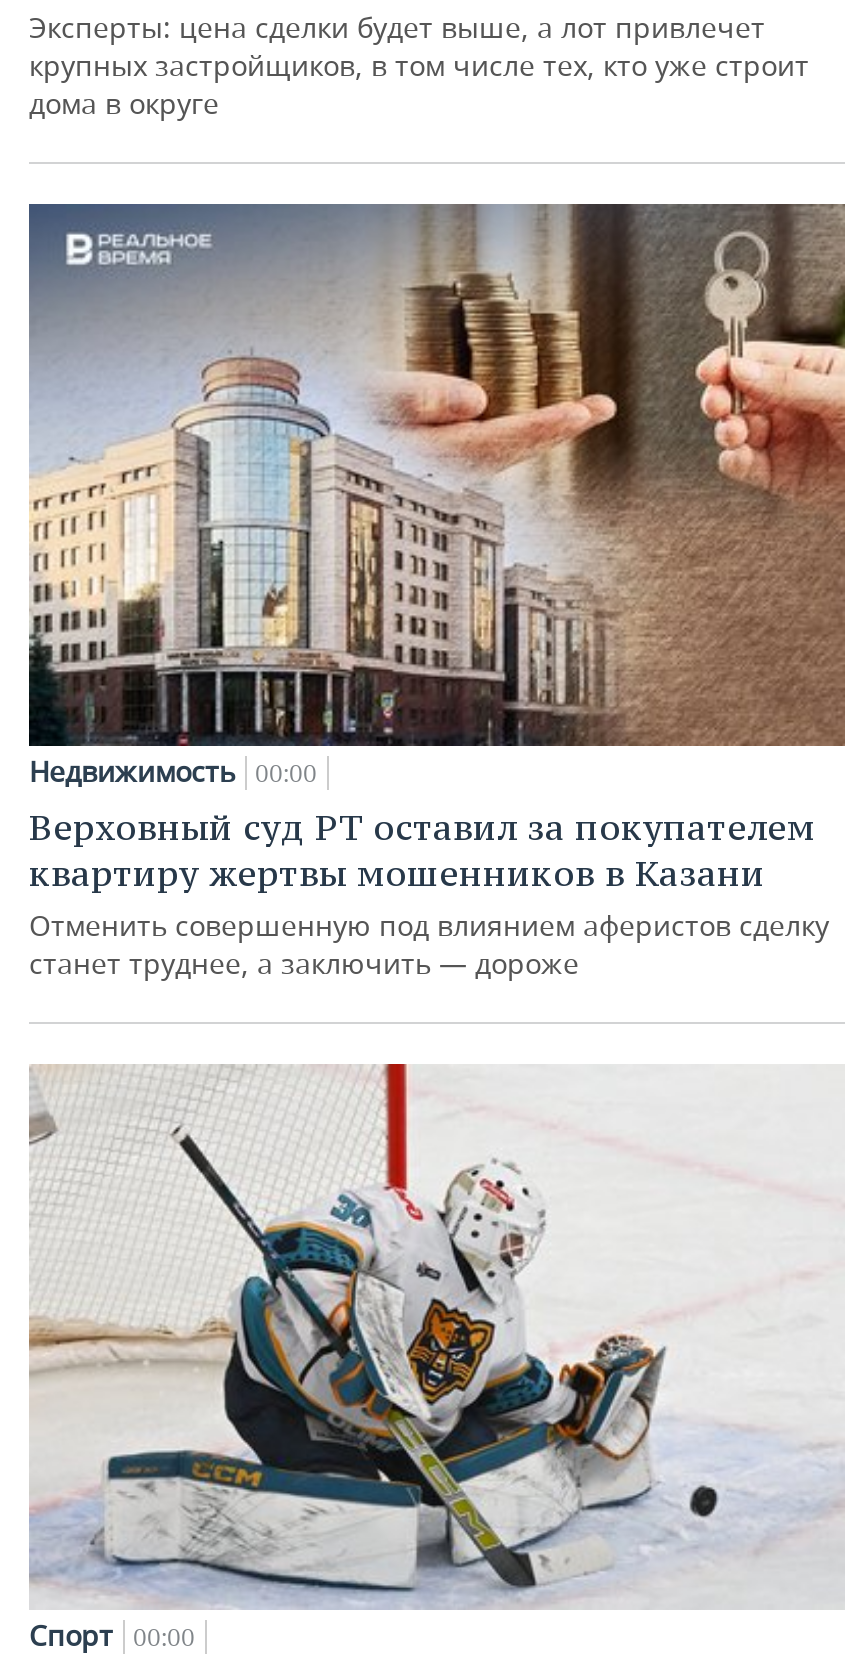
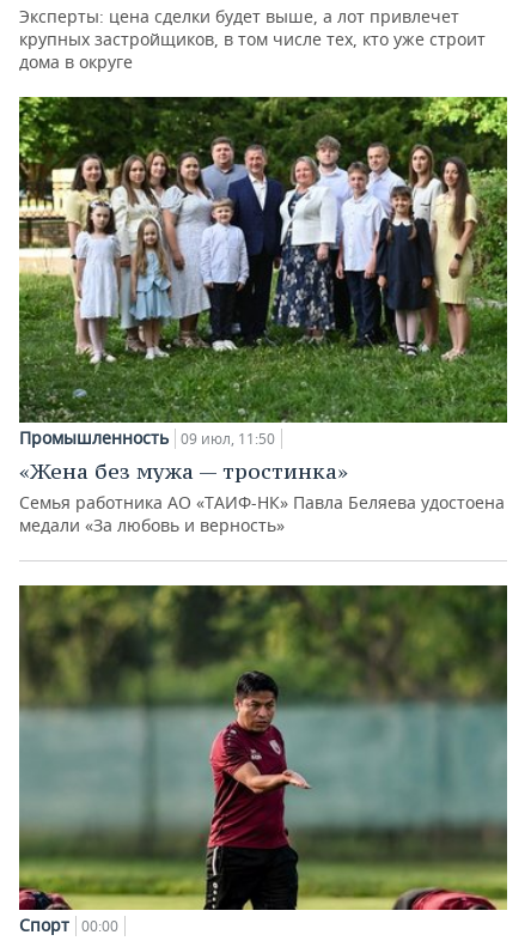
- [image]
- Недвижимость 00:00
- Верховный суд РТ оставил за покупателем
- квартиру жертвы мошенников в Казани
- Отменить совершенную под влиянием аферистов сделку
- станет труднее, а заключить — дороже
+ [image]
+ Промышленность 09 июл, 11:50
+ «Жена без мужа — тростинка»
+ Семья работника АО «ТАИФ-НК» Павла Беляева удостоена
+ медали «За любовь и верность»

- [image]
+ [image]
